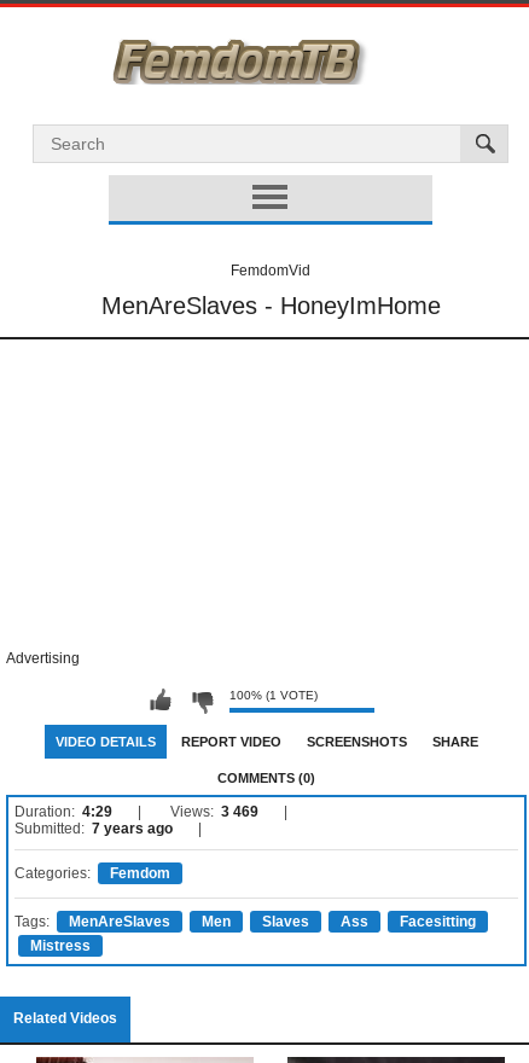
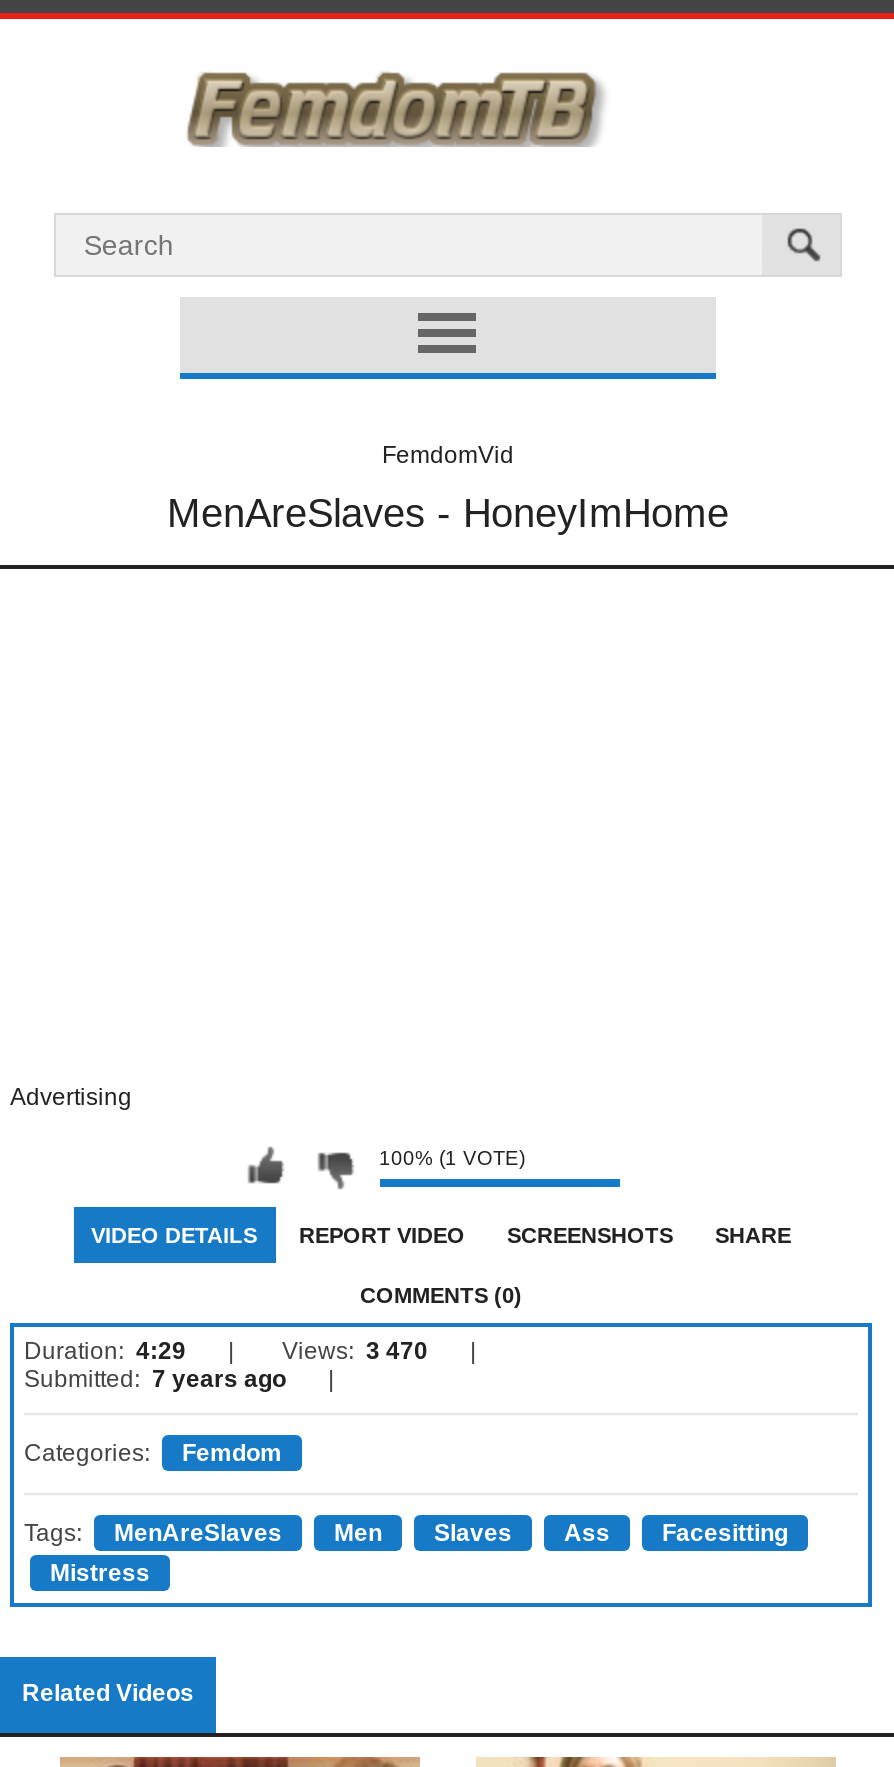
- Views: 3 469
+ Views: 3 470
